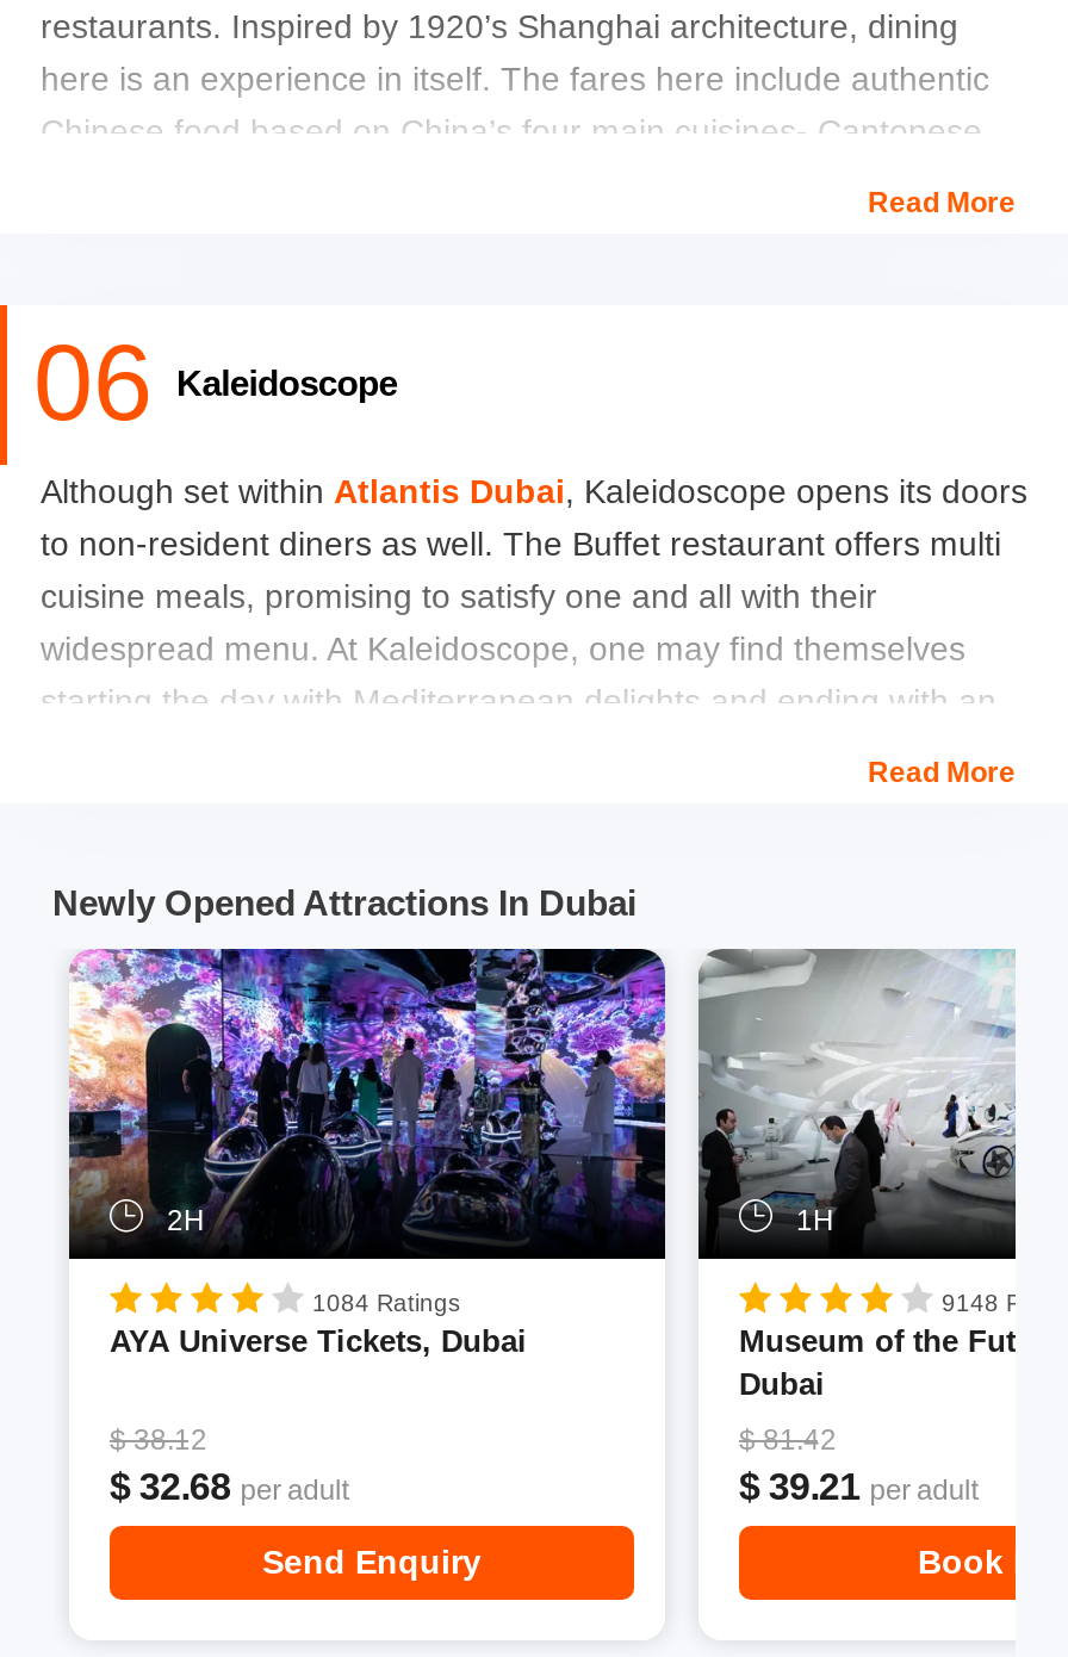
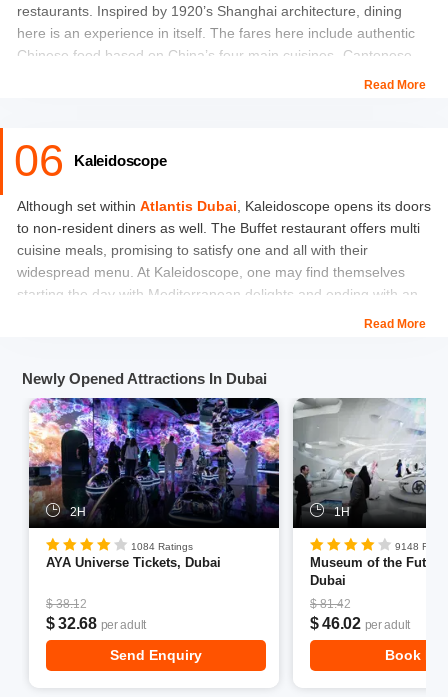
- $ 39.21 per adult
+ $ 46.02 per adult
